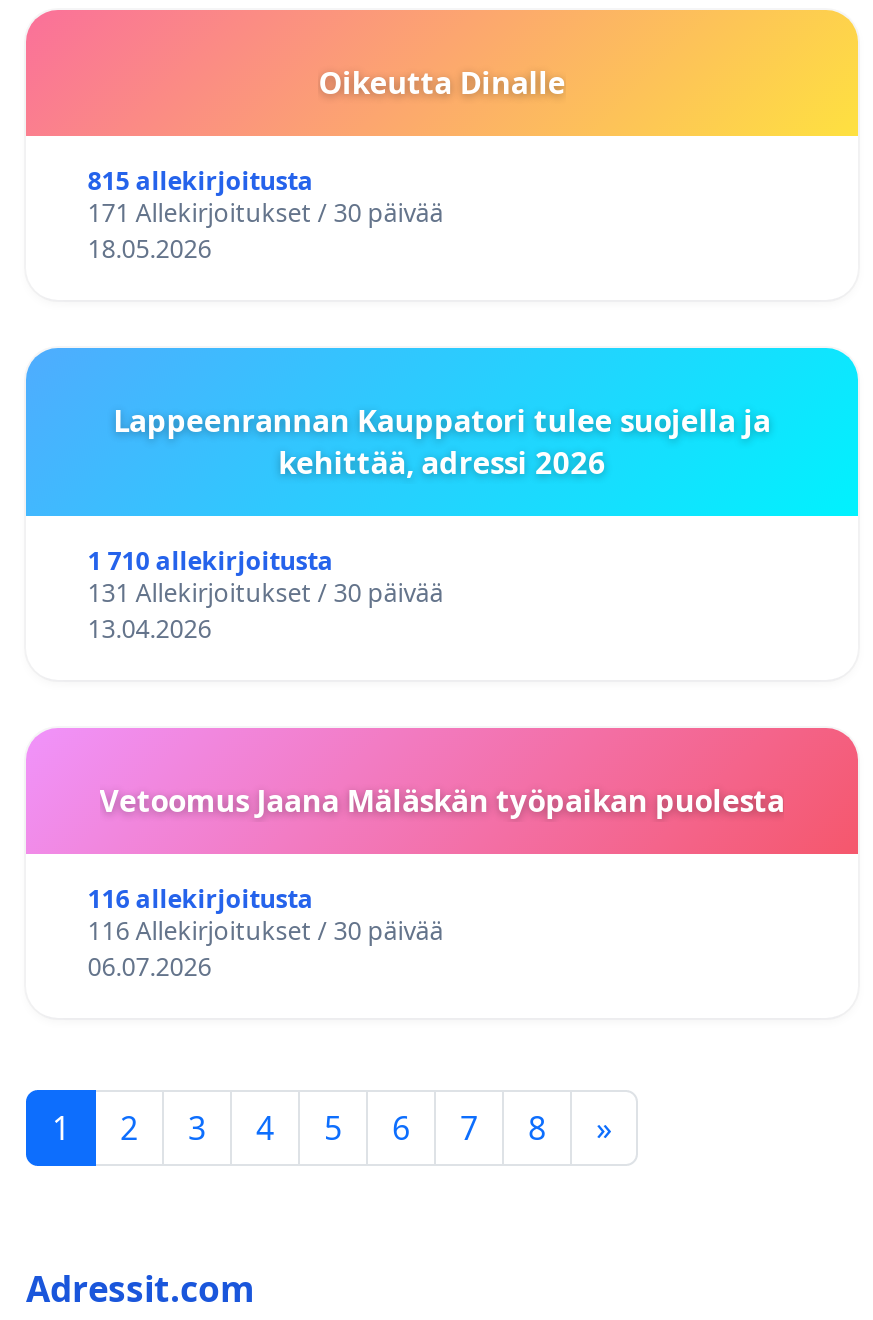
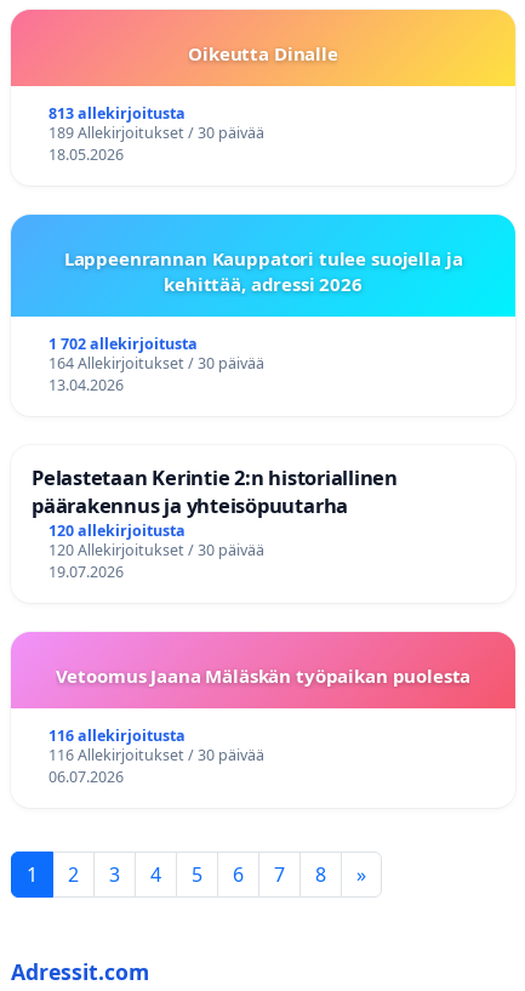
- 815 allekirjoitusta
+ 813 allekirjoitusta

- 171 Allekirjoitukset / 30 päivää
+ 189 Allekirjoitukset / 30 päivää

- 1 710 allekirjoitusta
+ 1 702 allekirjoitusta

- 131 Allekirjoitukset / 30 päivää
+ 164 Allekirjoitukset / 30 päivää

+ Pelastetaan Kerintie 2:n historiallinen
+ päärakennus ja yhteisöpuutarha
+ 120 allekirjoitusta
+ 120 Allekirjoitukset / 30 päivää
+ 19.07.2026
